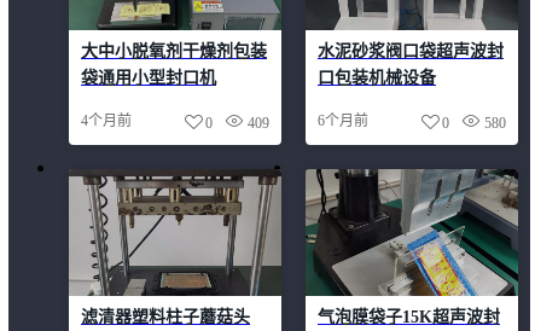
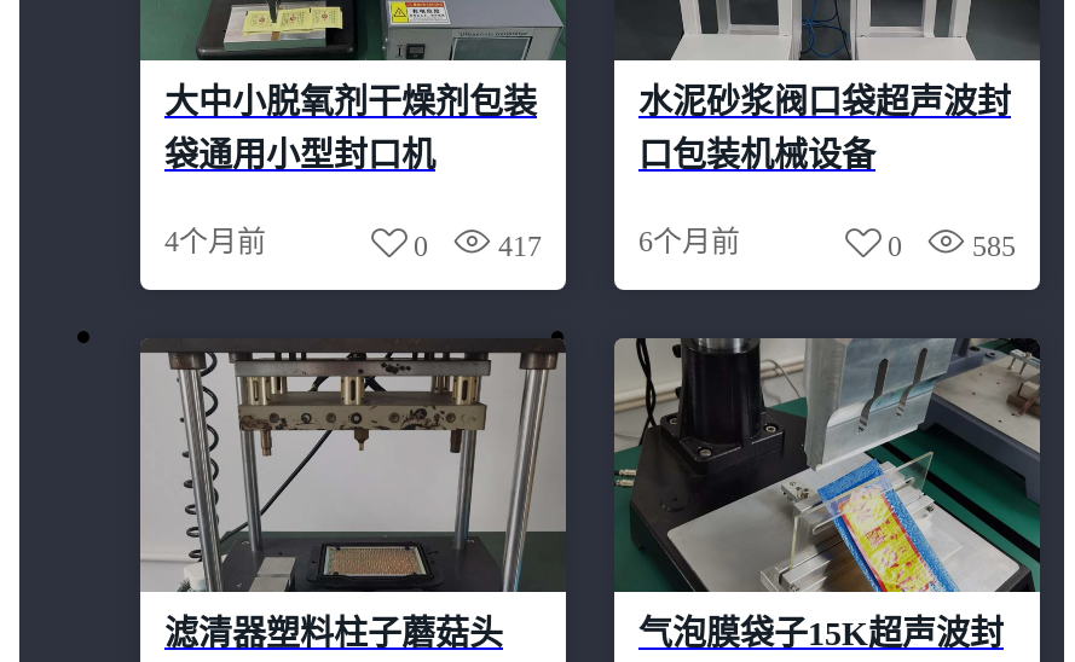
- 0 409
+ 0 417

- 0 580
+ 0 585
